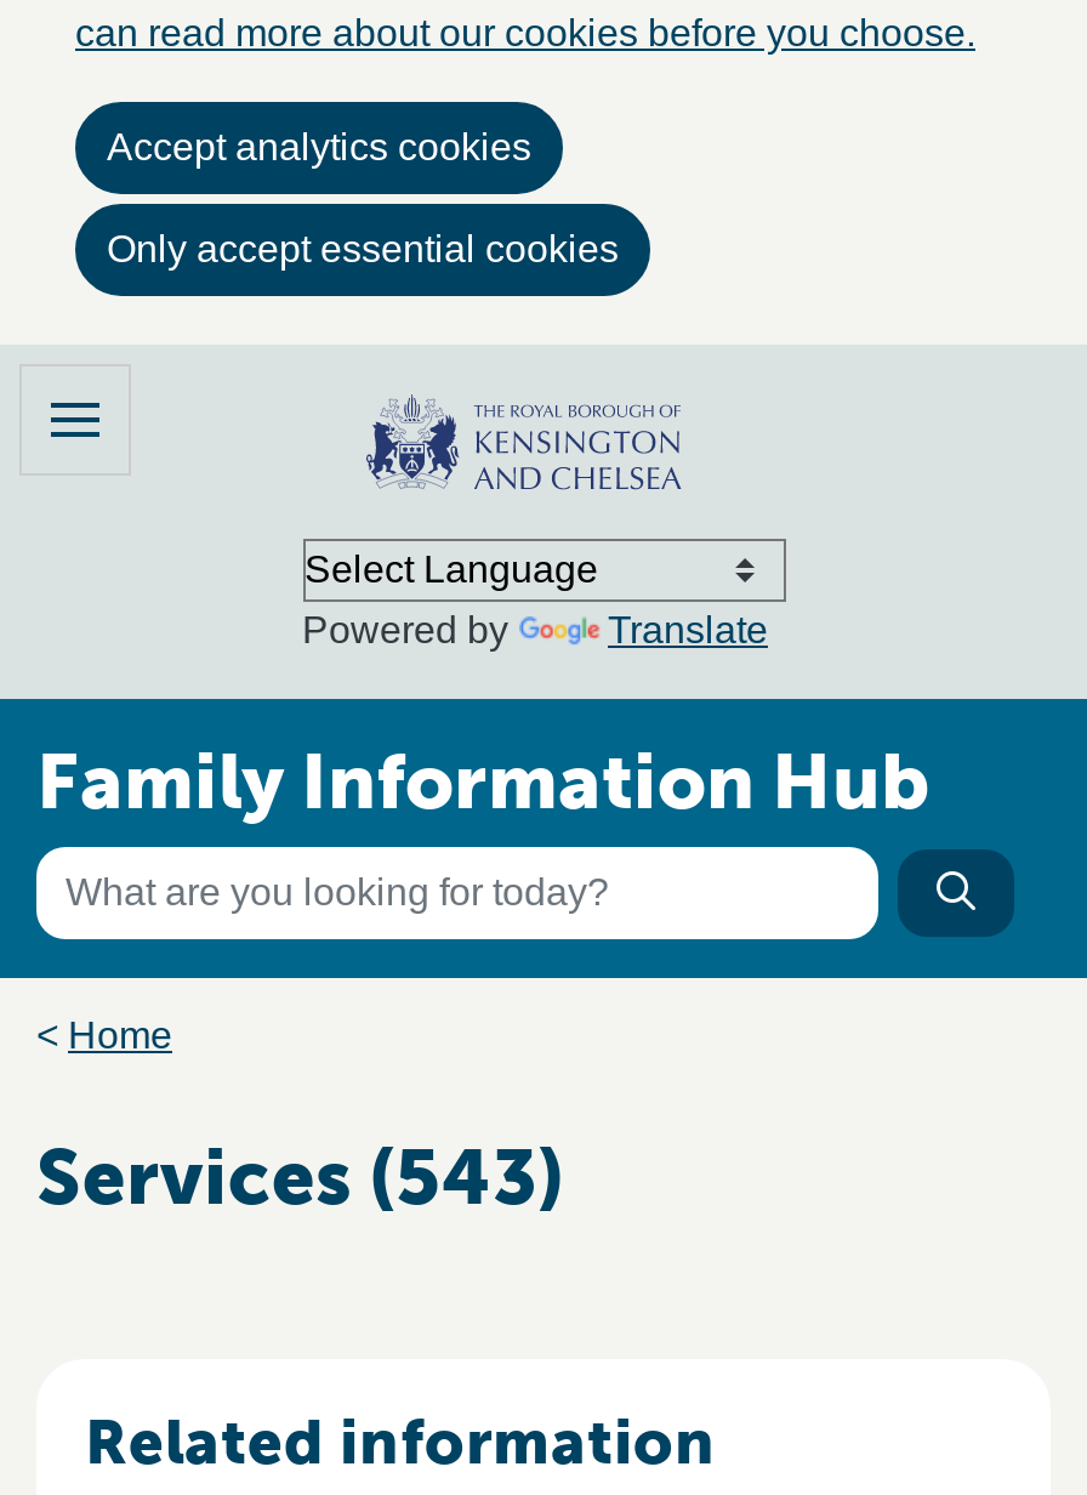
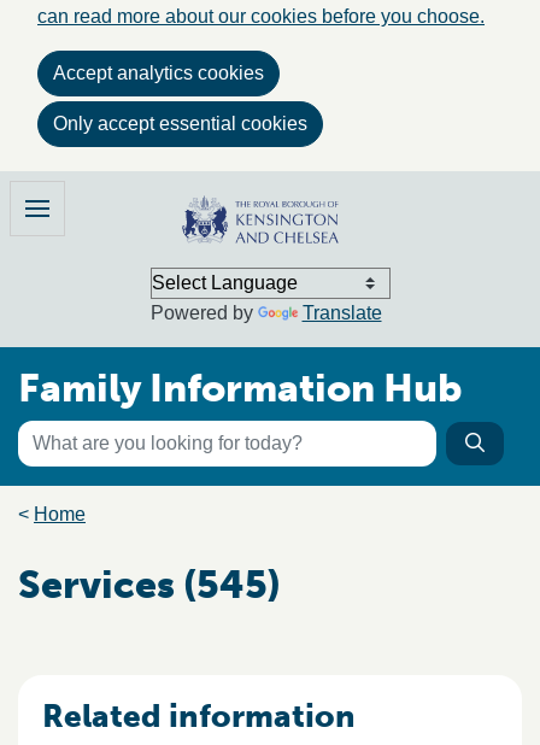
- Services (543)
+ Services (545)
